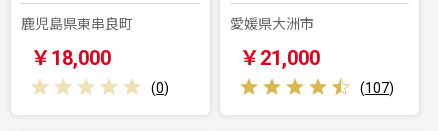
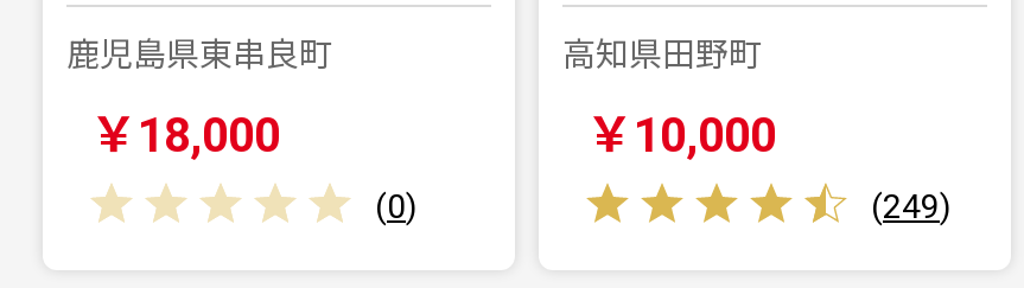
- 愛媛県大洲市
+ 高知県田野町

- ￥21,000
- (107)
+ ￥10,000
+ (249)
